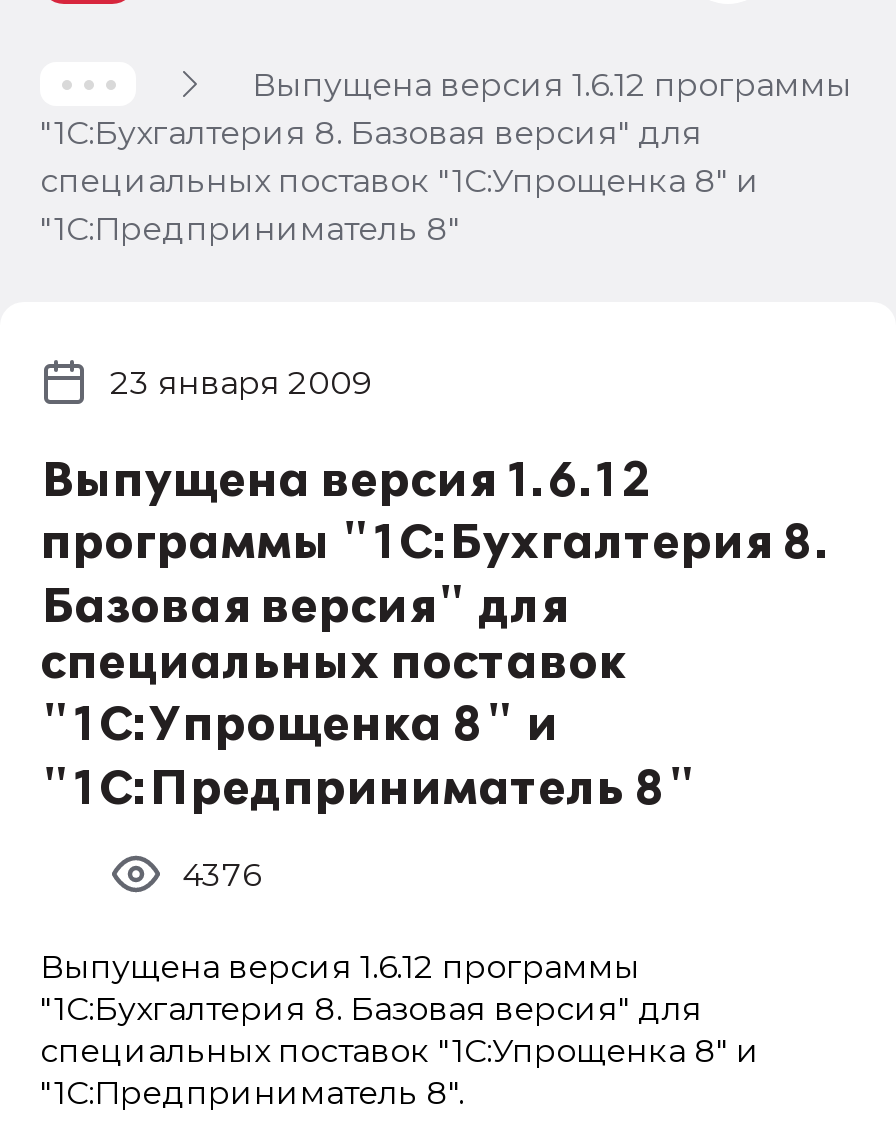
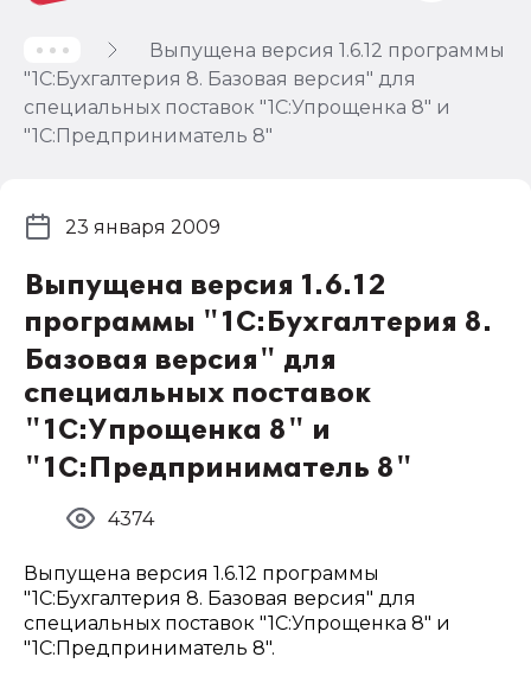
- 4376
+ 4374
